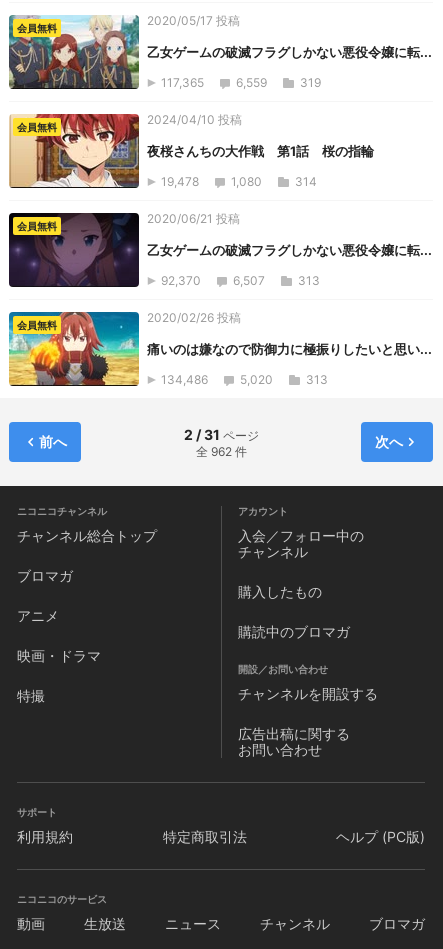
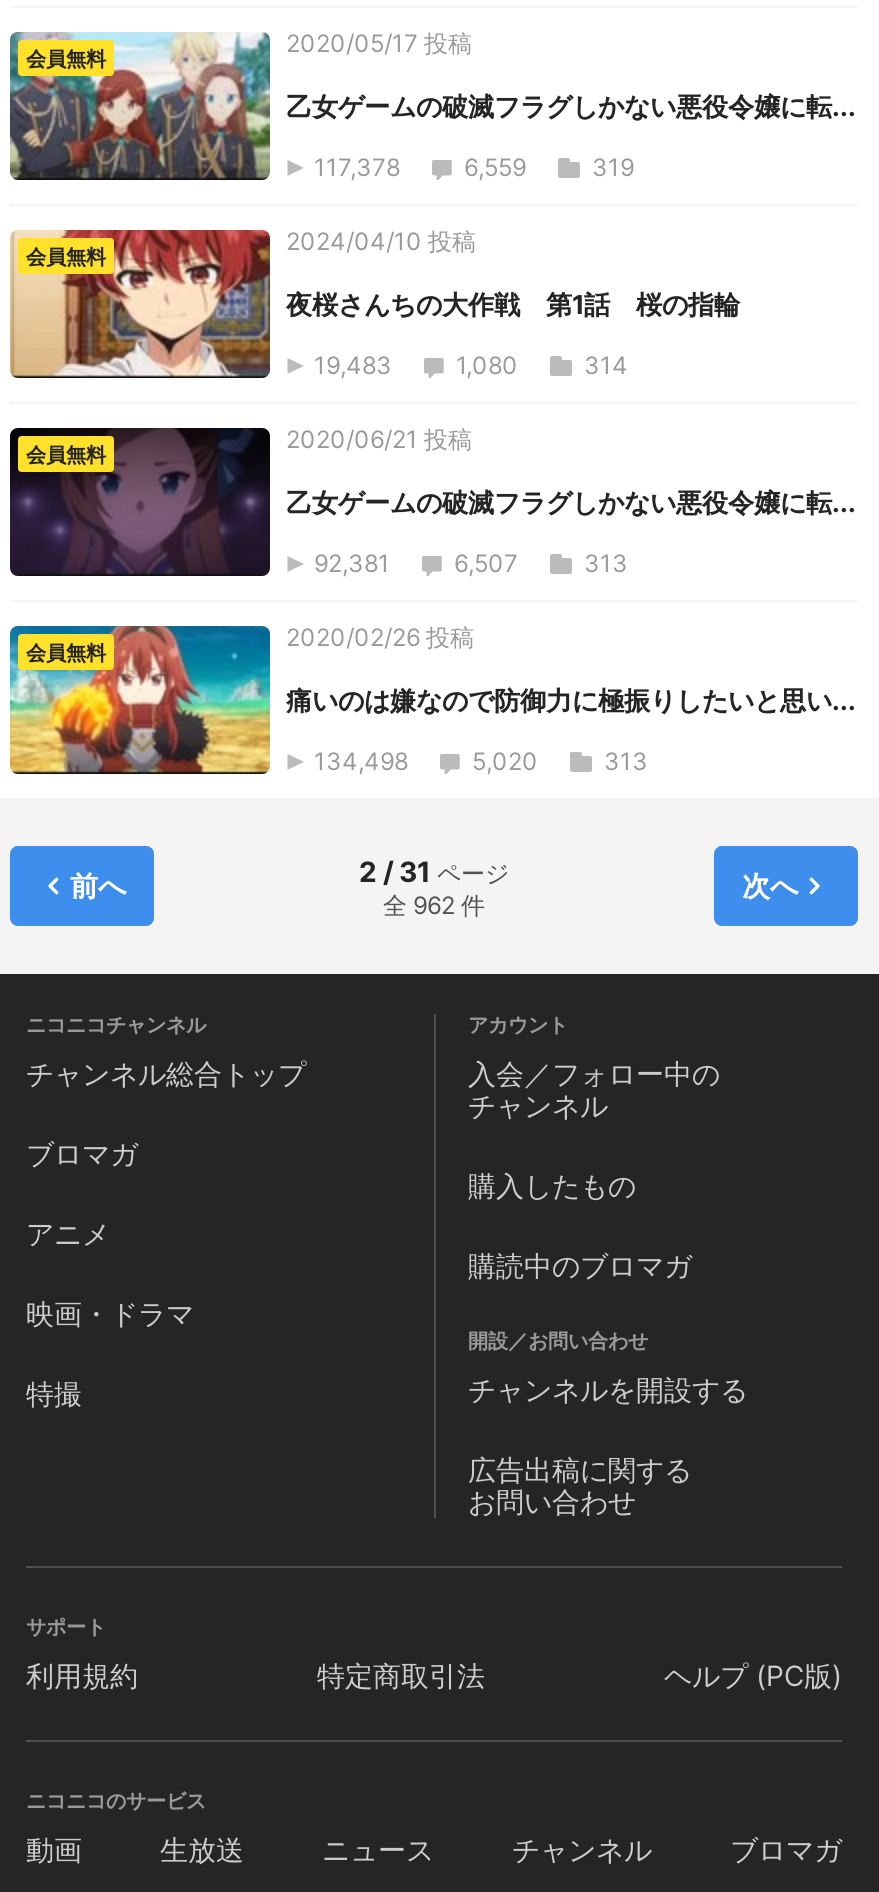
- 117,365
+ 117,378

- 19,478
+ 19,483

- 92,370
+ 92,381

- 134,486
+ 134,498
